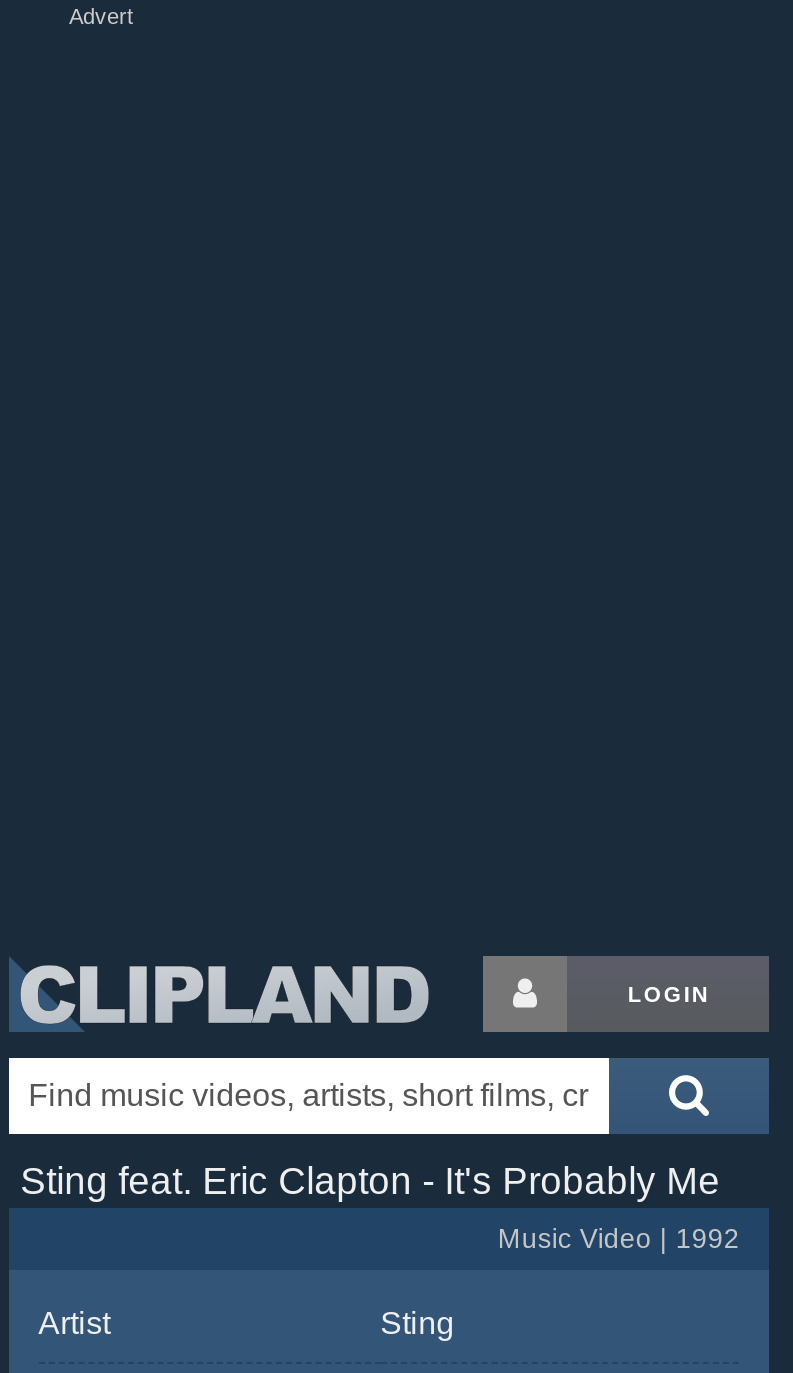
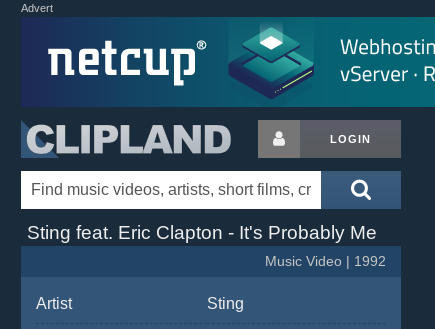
+ [image]
